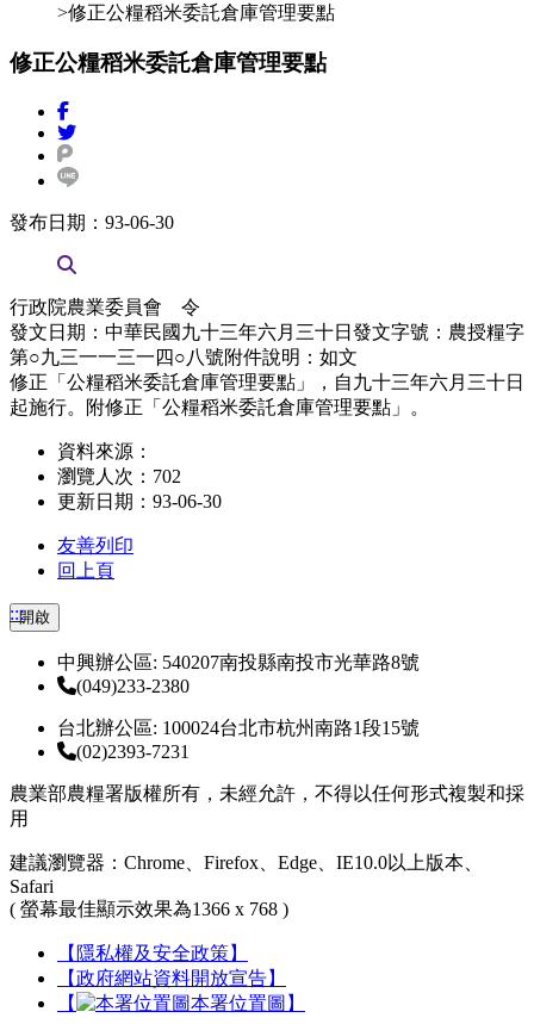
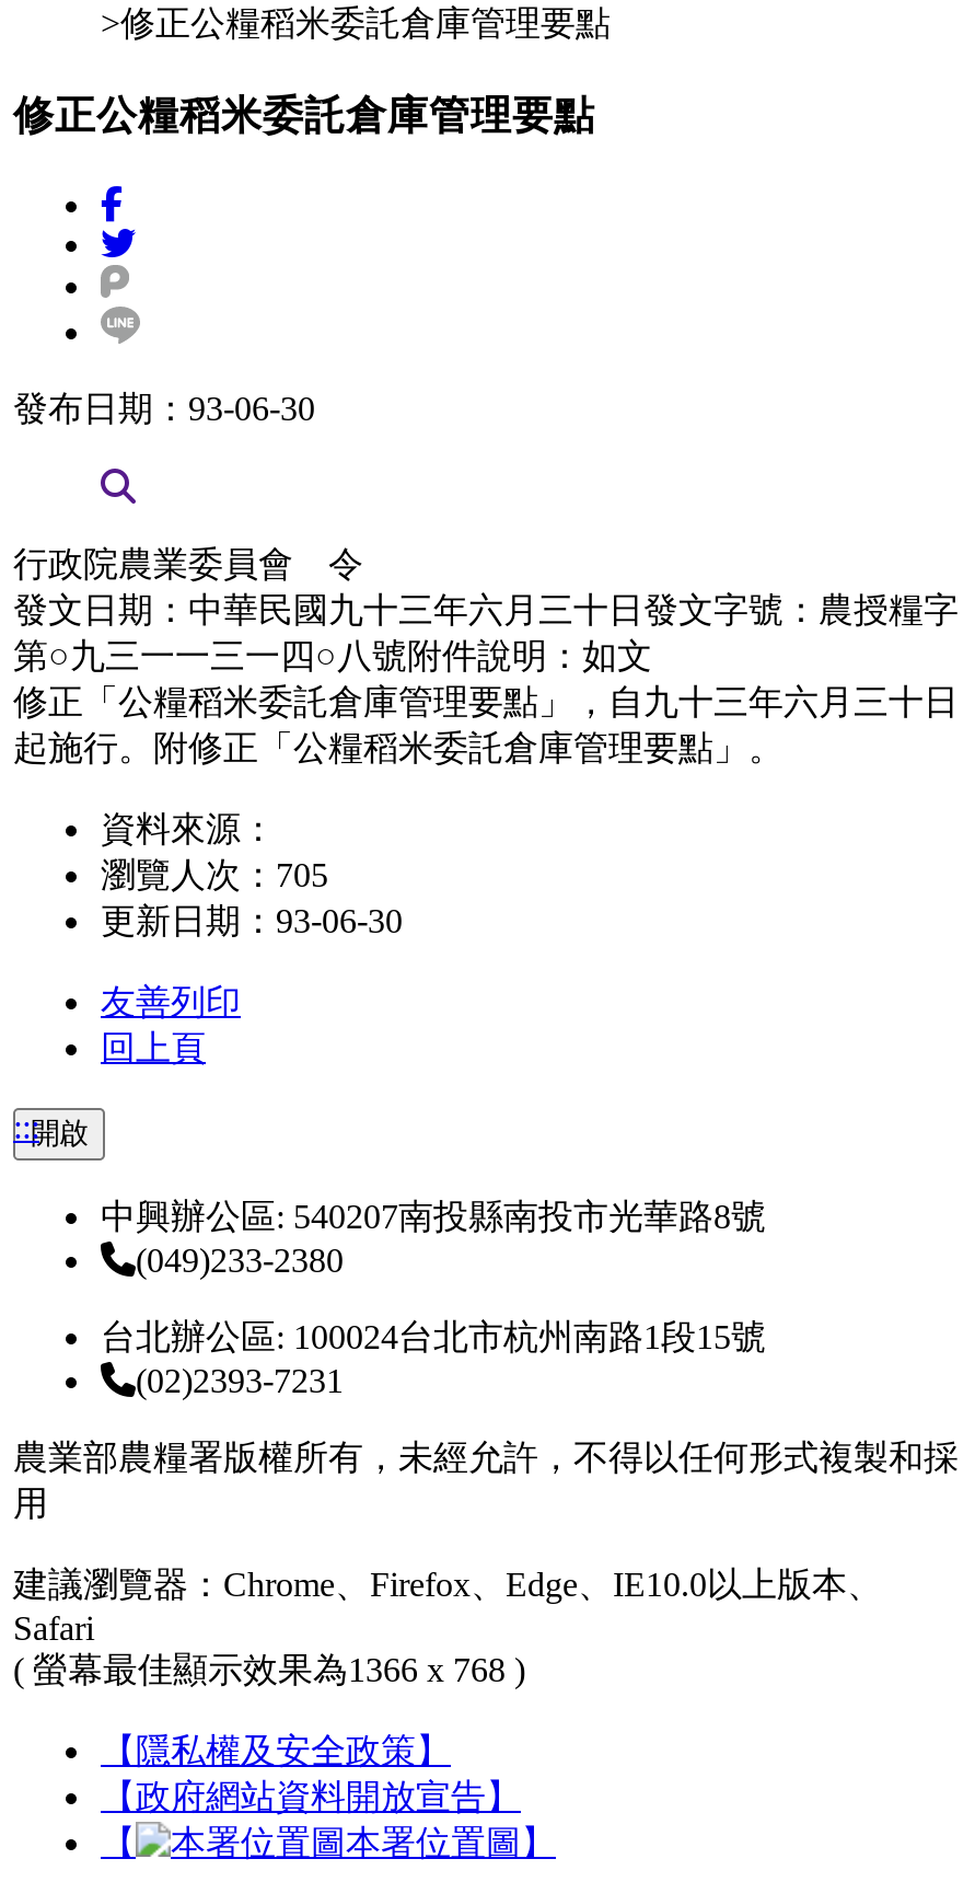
- 瀏覽人次：702
+ 瀏覽人次：705
